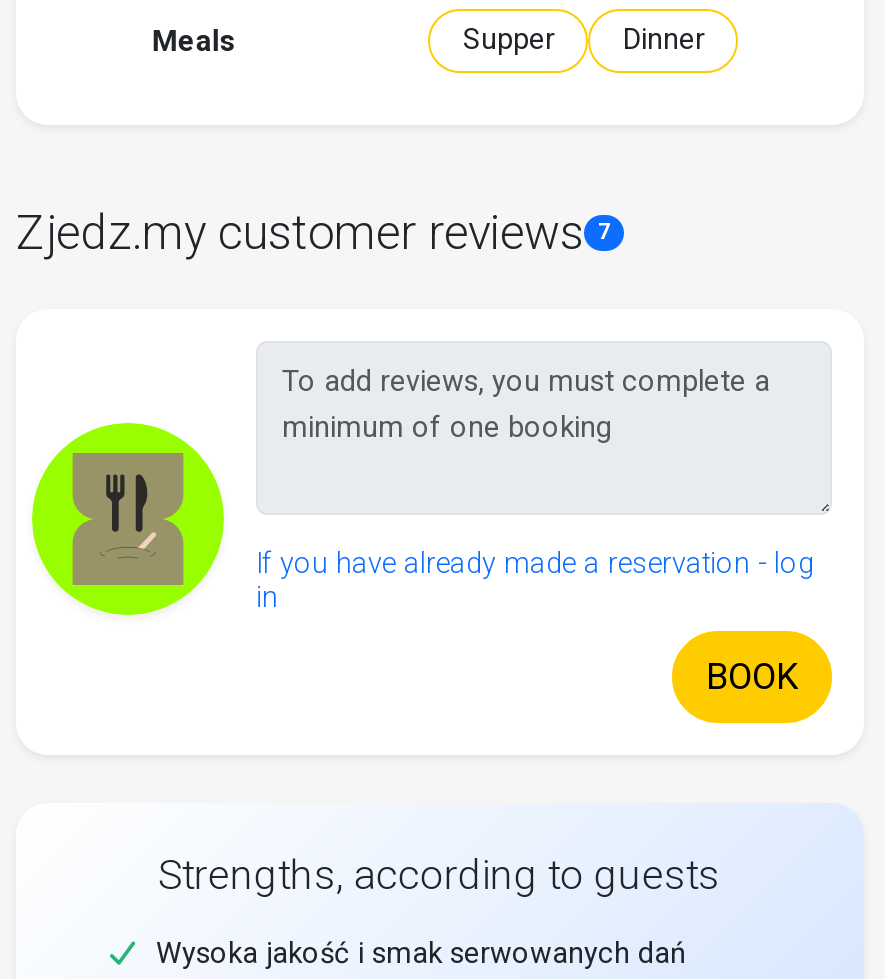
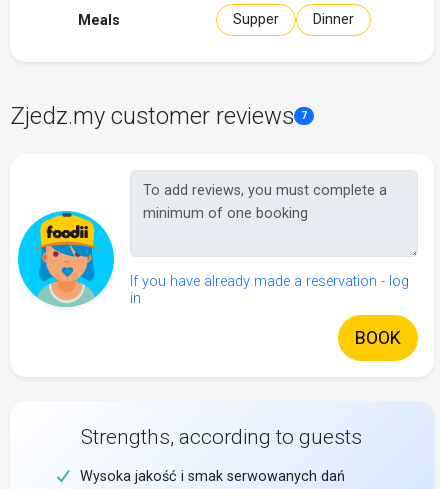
- [image]
+ [image]
